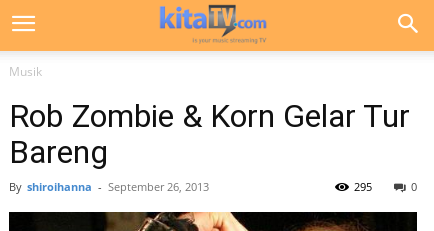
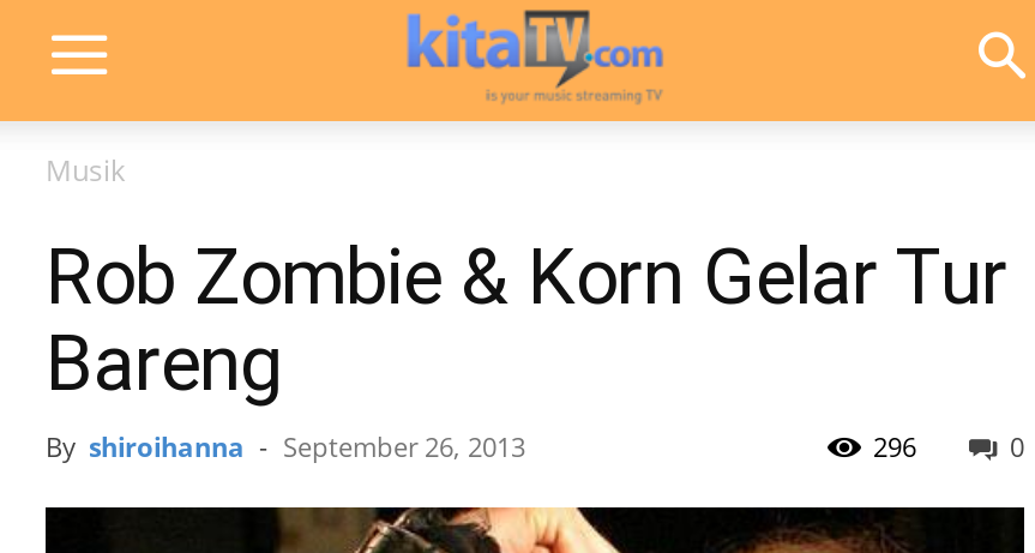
- 295
+ 296
